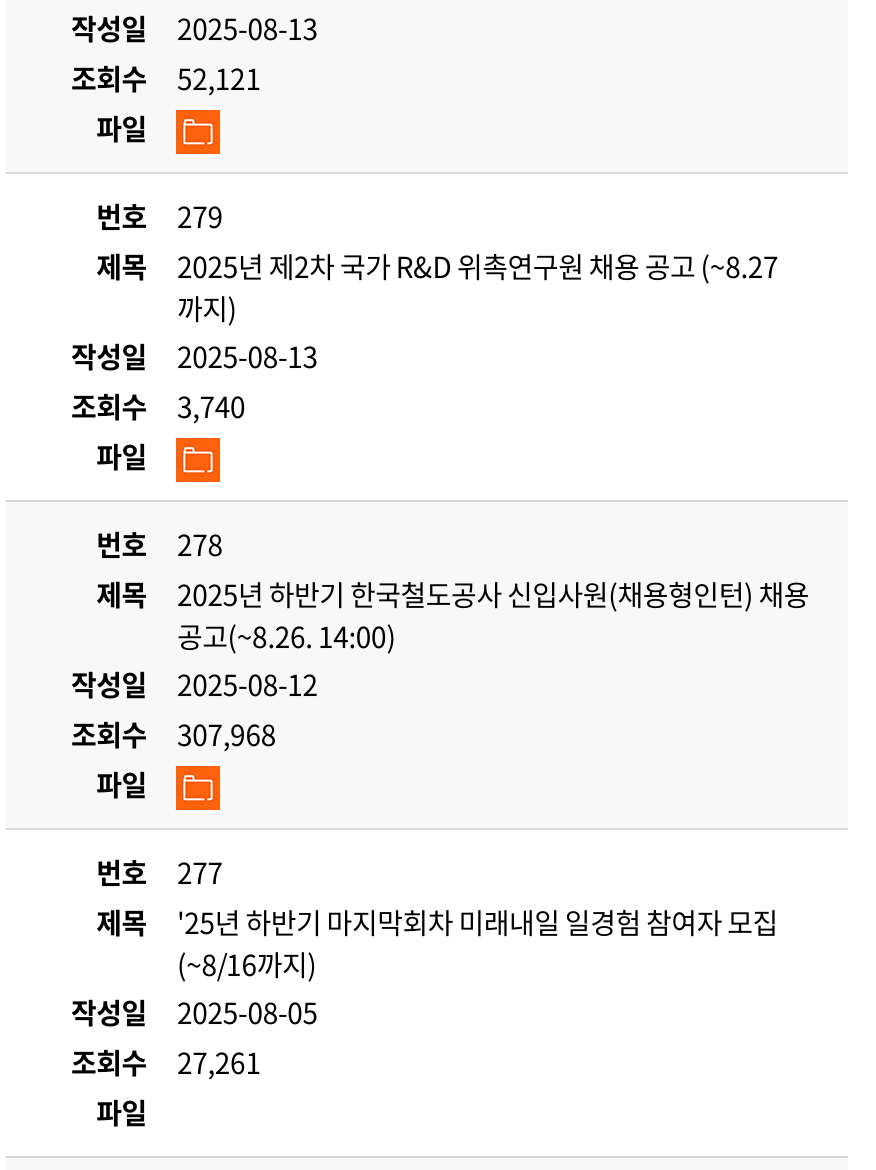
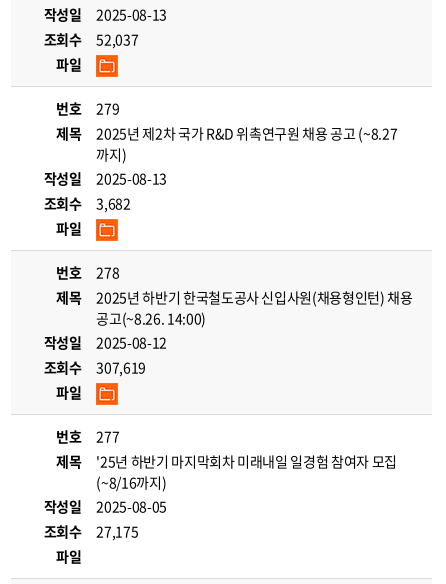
- 조회수 52,121
+ 조회수 52,037

- 조회수 3,740
+ 조회수 3,682

- 조회수 307,968
+ 조회수 307,619

- 조회수 27,261
+ 조회수 27,175
